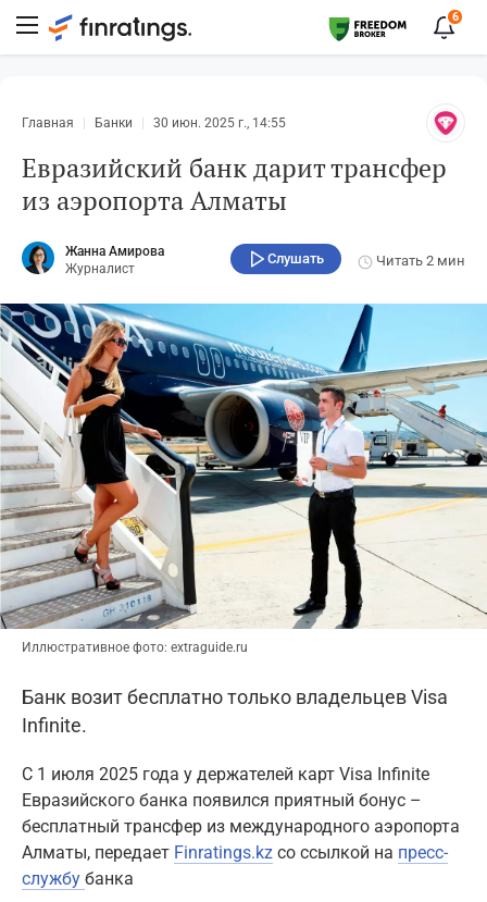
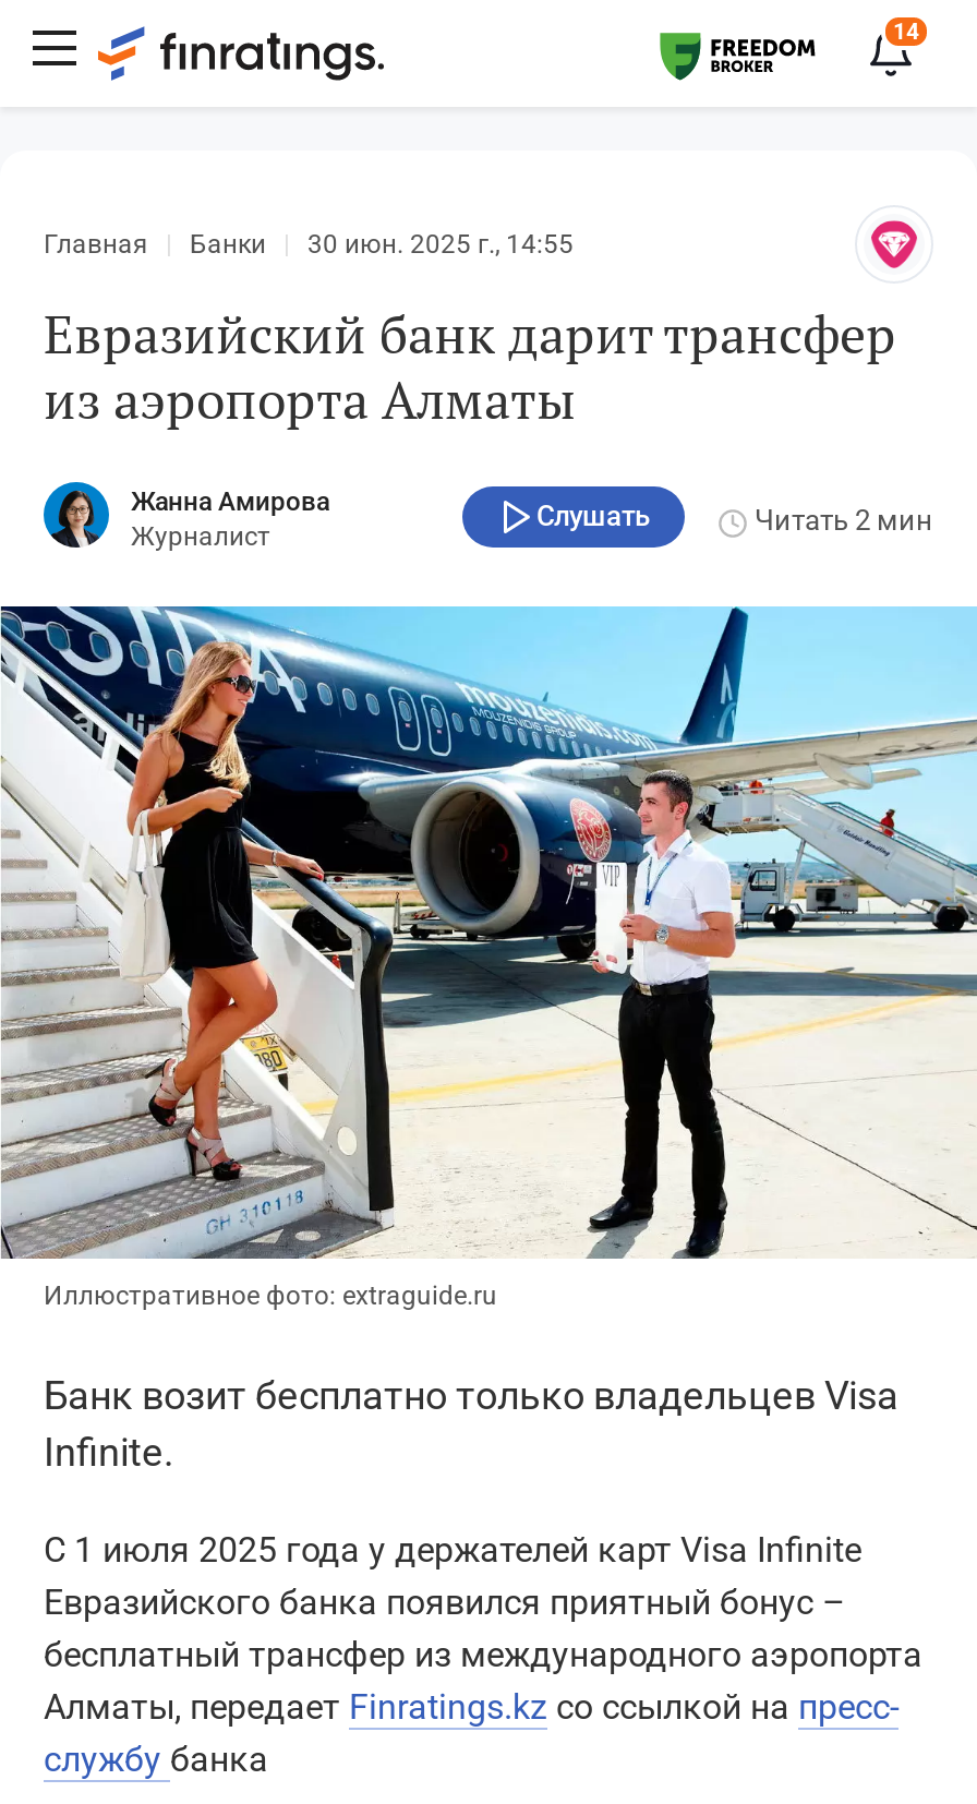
- 6
+ 14
